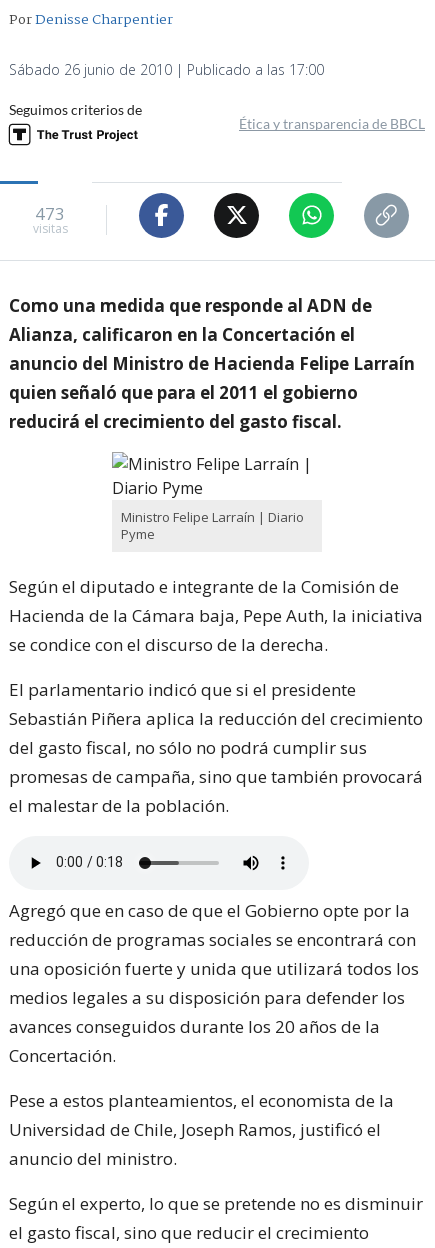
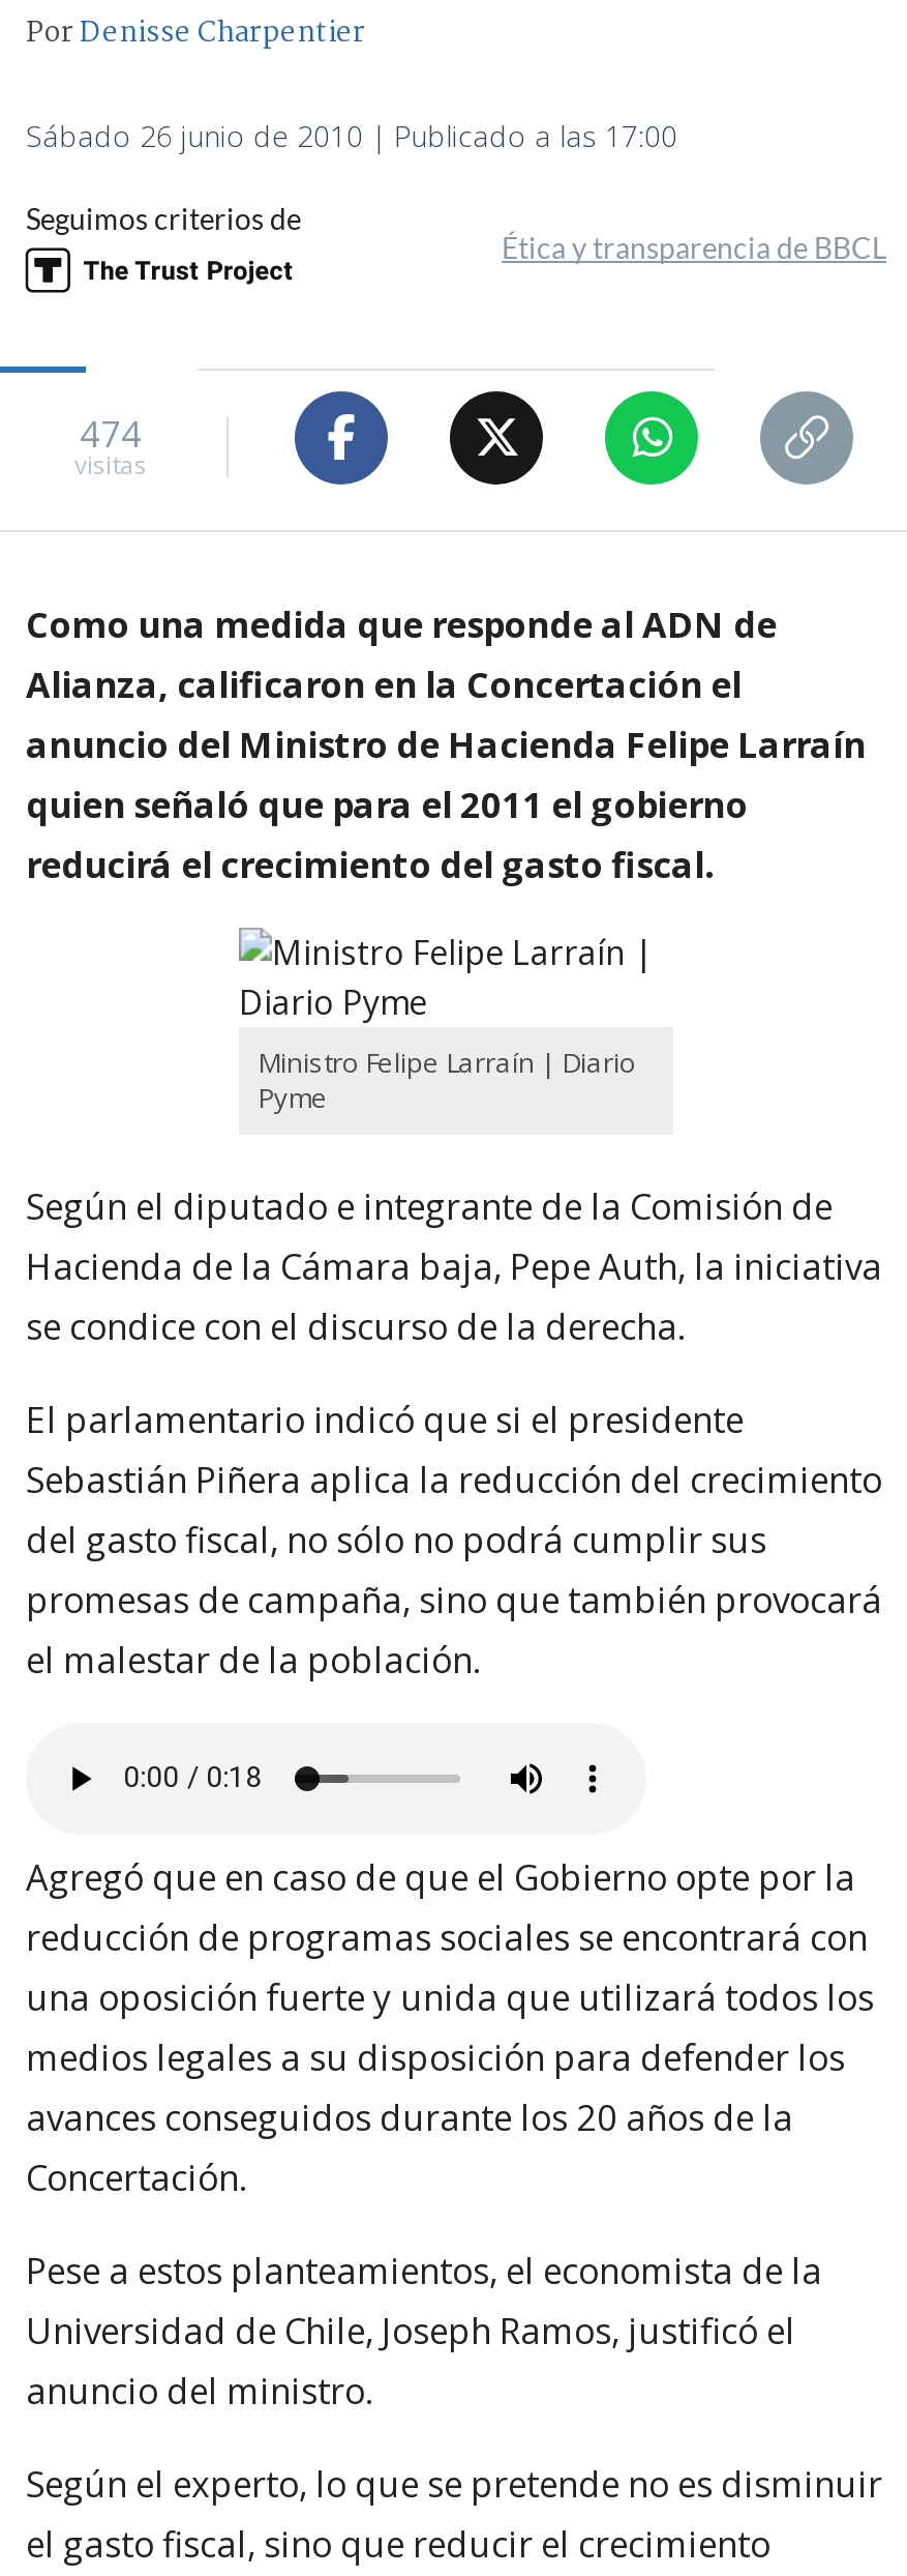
- 473
+ 474
